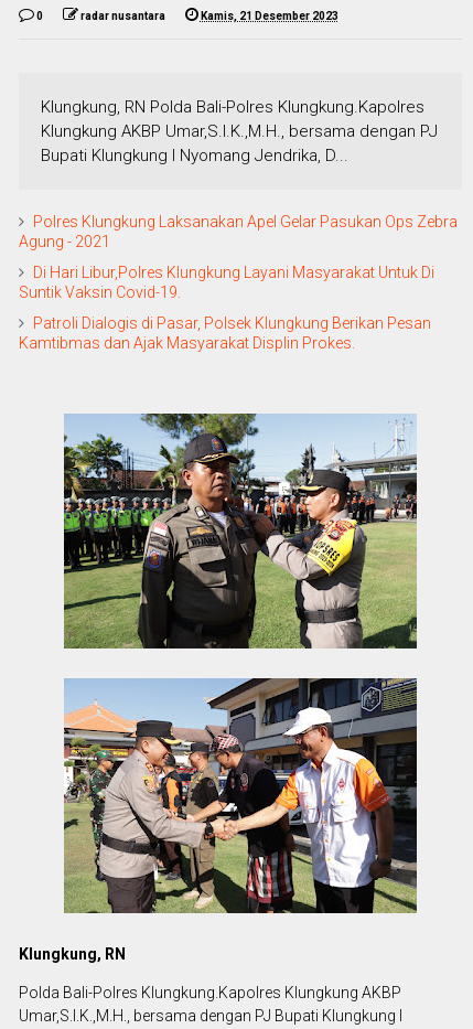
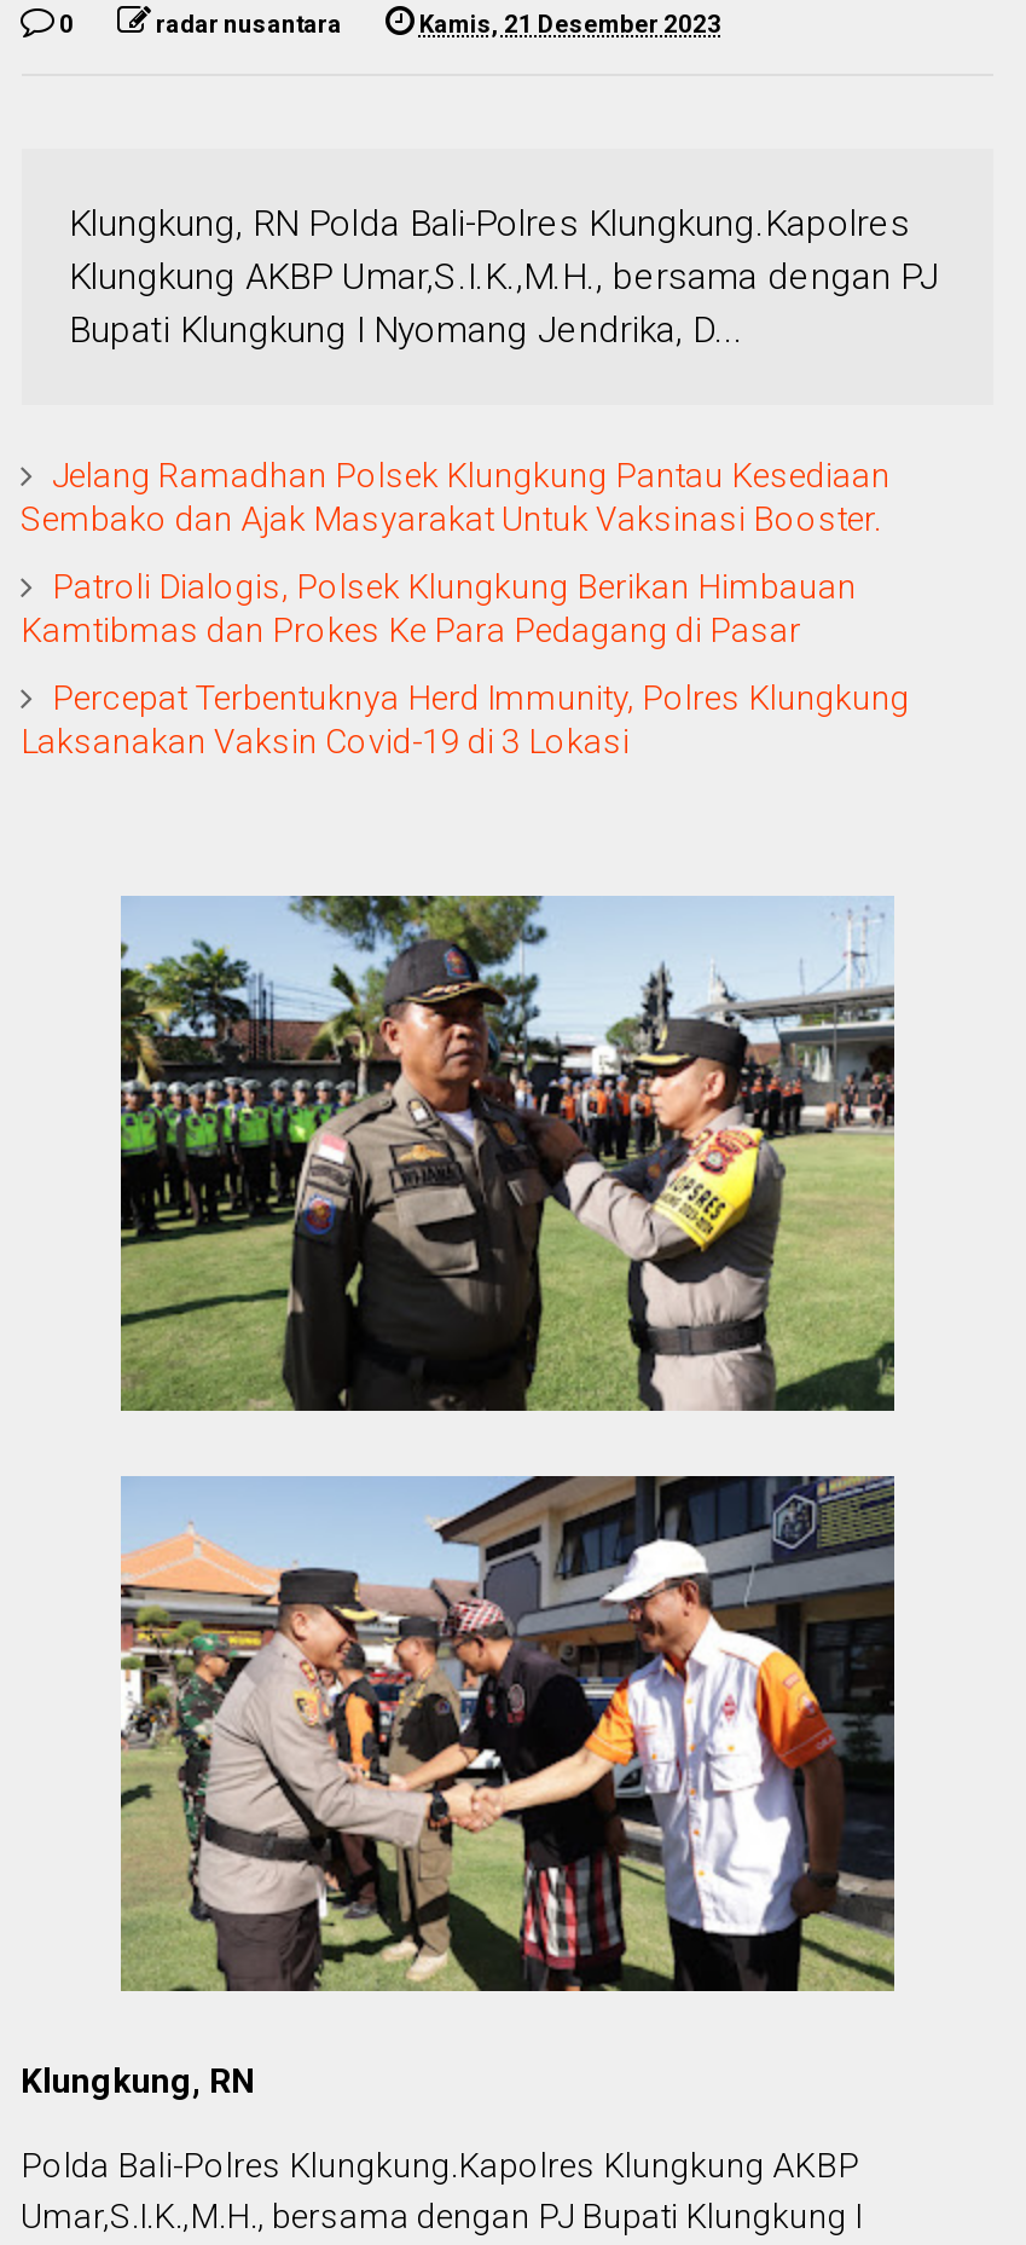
- Polres Klungkung Laksanakan Apel Gelar Pasukan Ops Zebra
- Agung - 2021
+ Jelang Ramadhan Polsek Klungkung Pantau Kesediaan
+ Sembako dan Ajak Masyarakat Untuk Vaksinasi Booster.

- Di Hari Libur,Polres Klungkung Layani Masyarakat Untuk Di
- Suntik Vaksin Covid-19.
+ Patroli Dialogis, Polsek Klungkung Berikan Himbauan
+ Kamtibmas dan Prokes Ke Para Pedagang di Pasar

- Patroli Dialogis di Pasar, Polsek Klungkung Berikan Pesan
- Kamtibmas dan Ajak Masyarakat Displin Prokes.
+ Percepat Terbentuknya Herd Immunity, Polres Klungkung
+ Laksanakan Vaksin Covid-19 di 3 Lokasi
